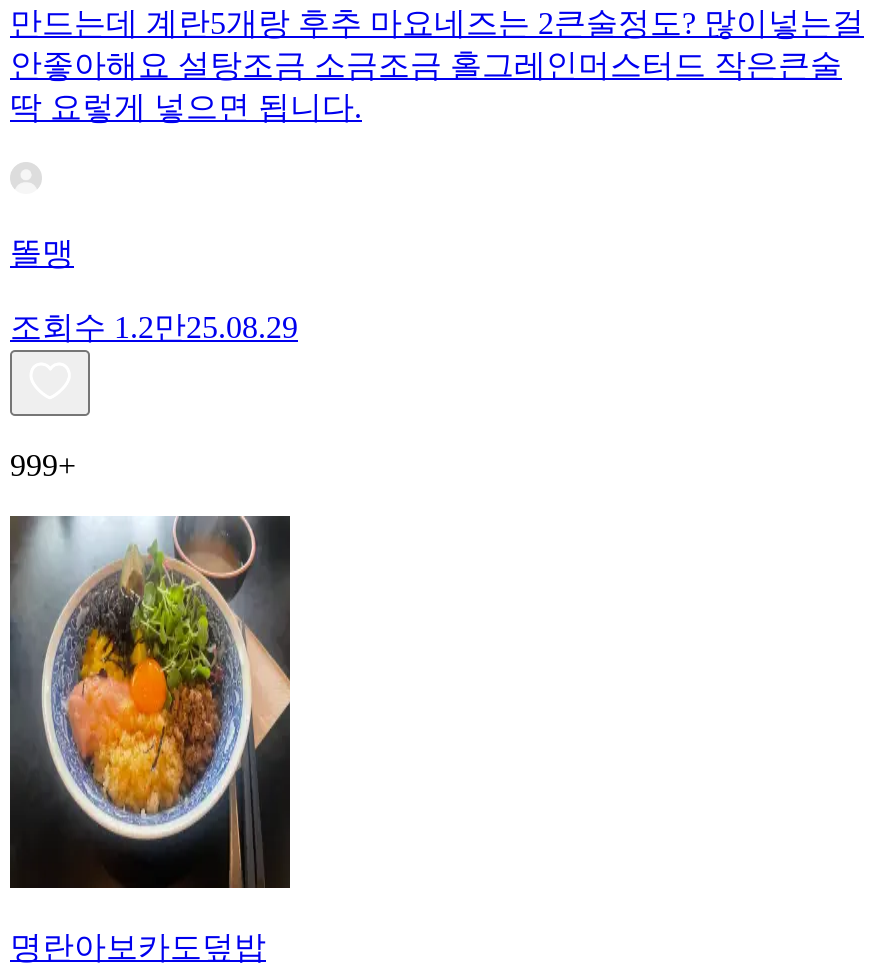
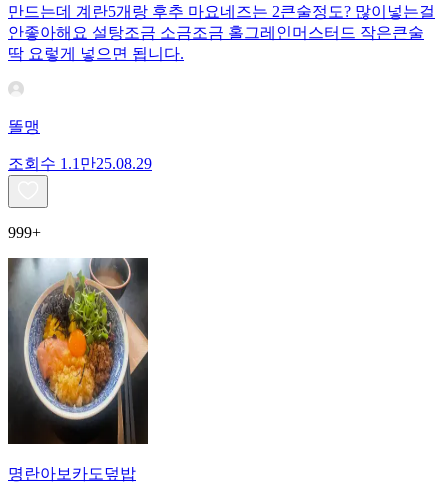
- 조회수 1.2만 25.08.29
+ 조회수 1.1만 25.08.29
